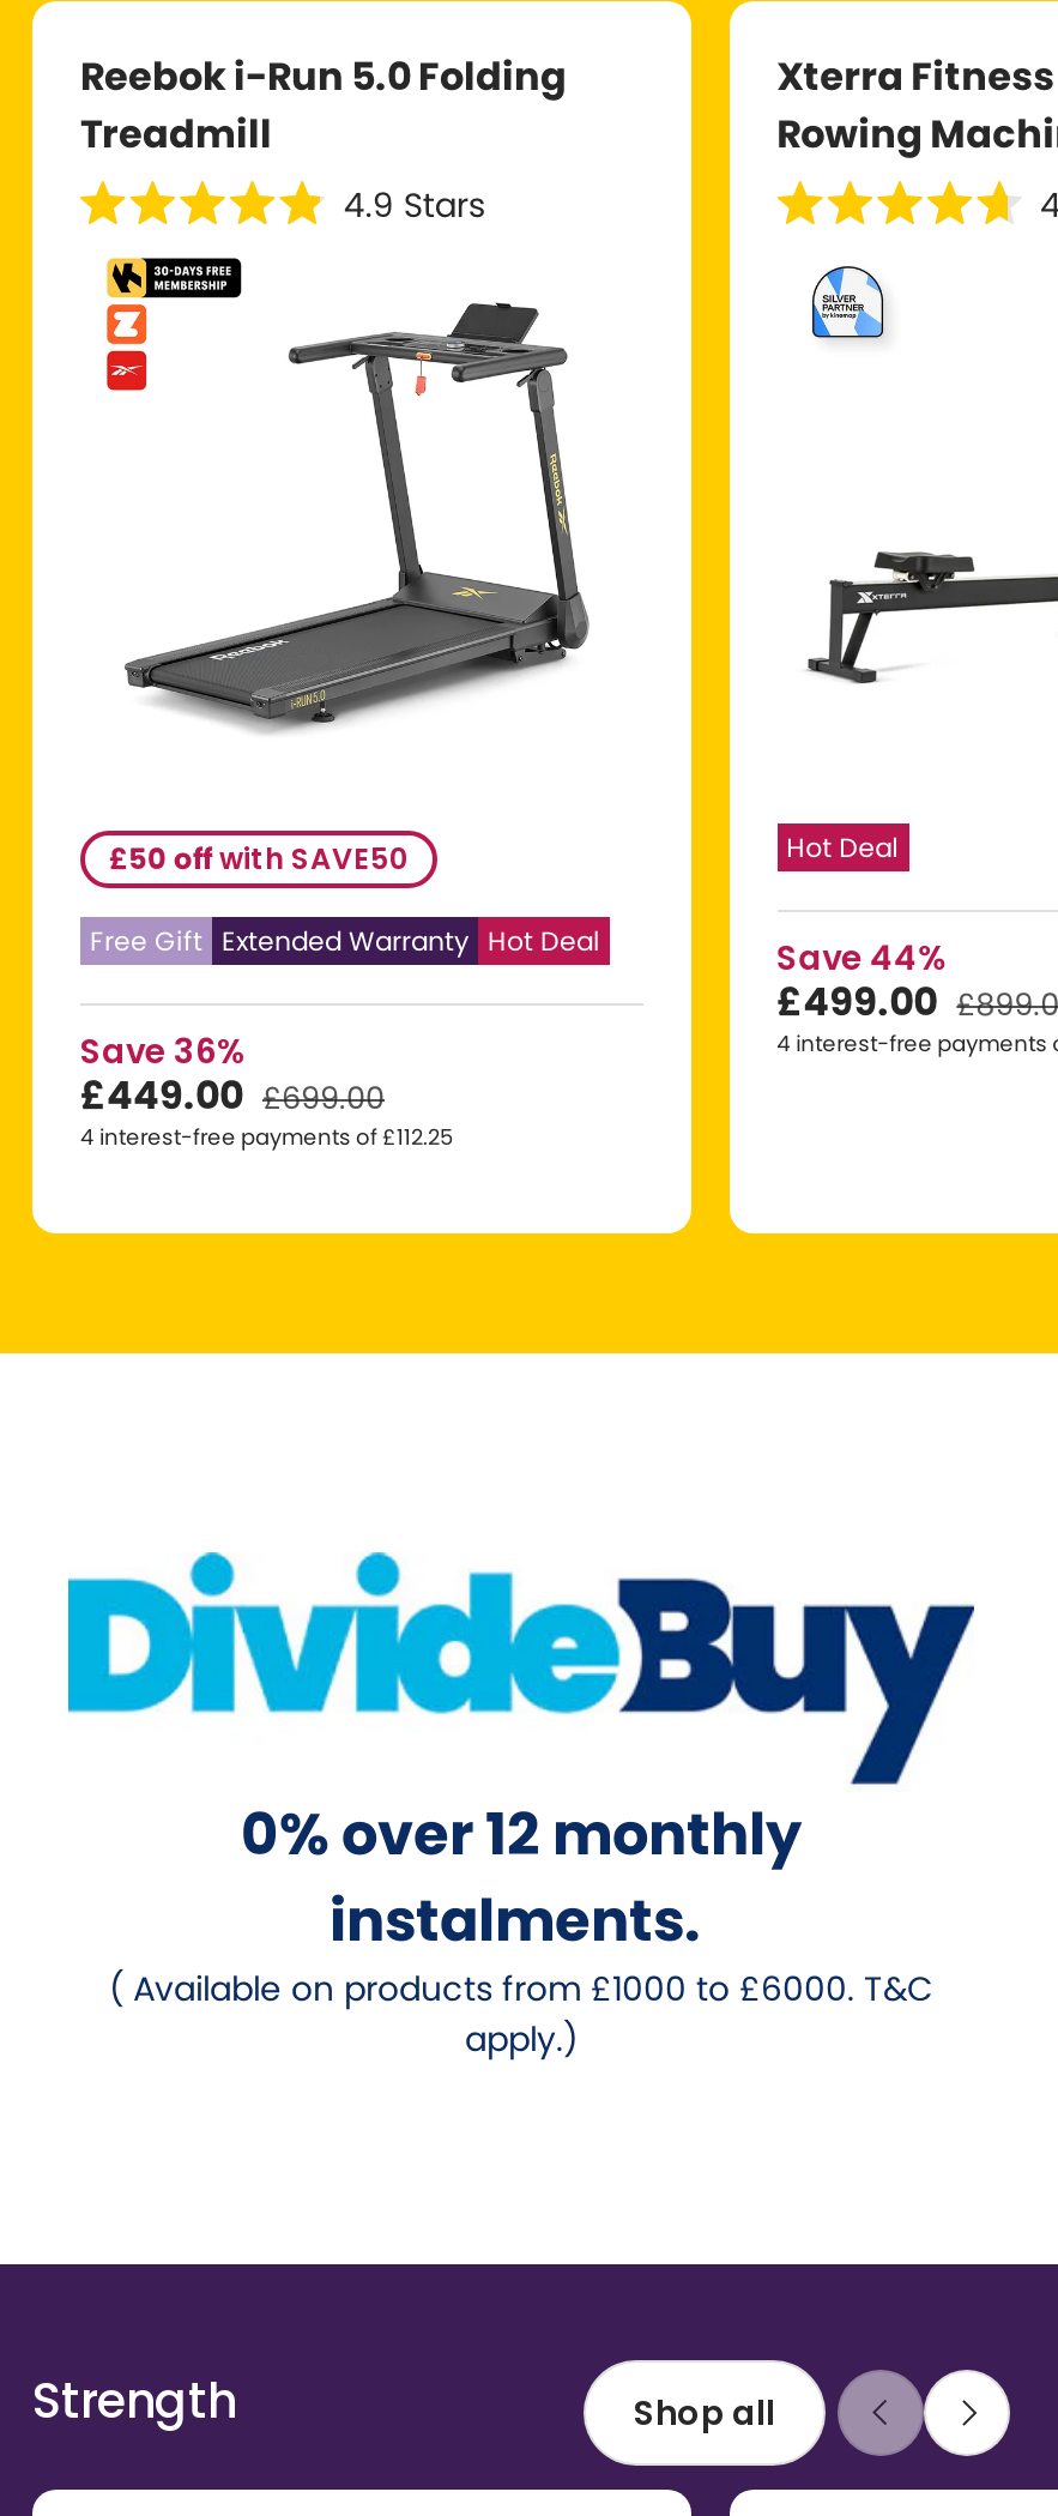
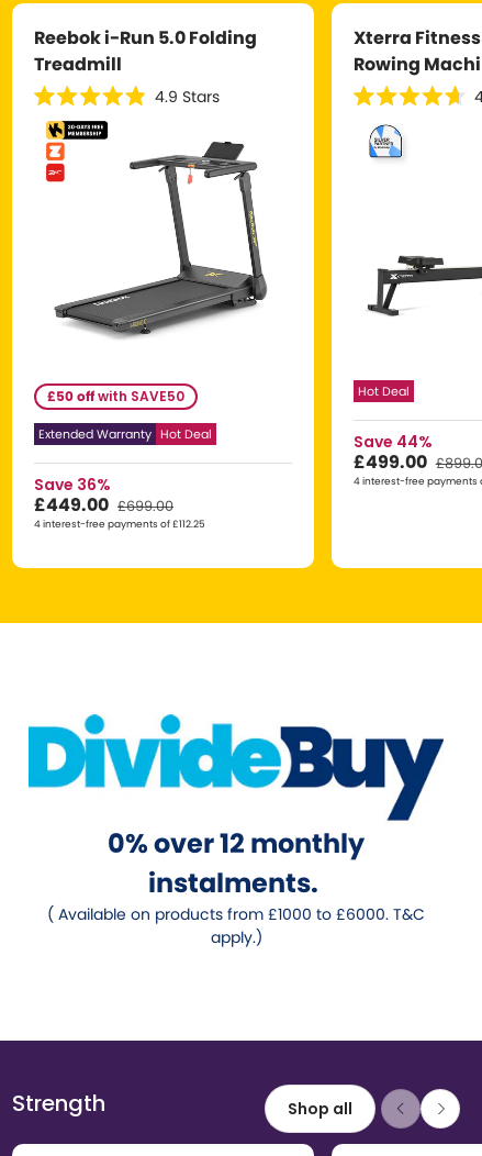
- Free Gift Extended Warranty Hot Deal
+ Extended Warranty Hot Deal
